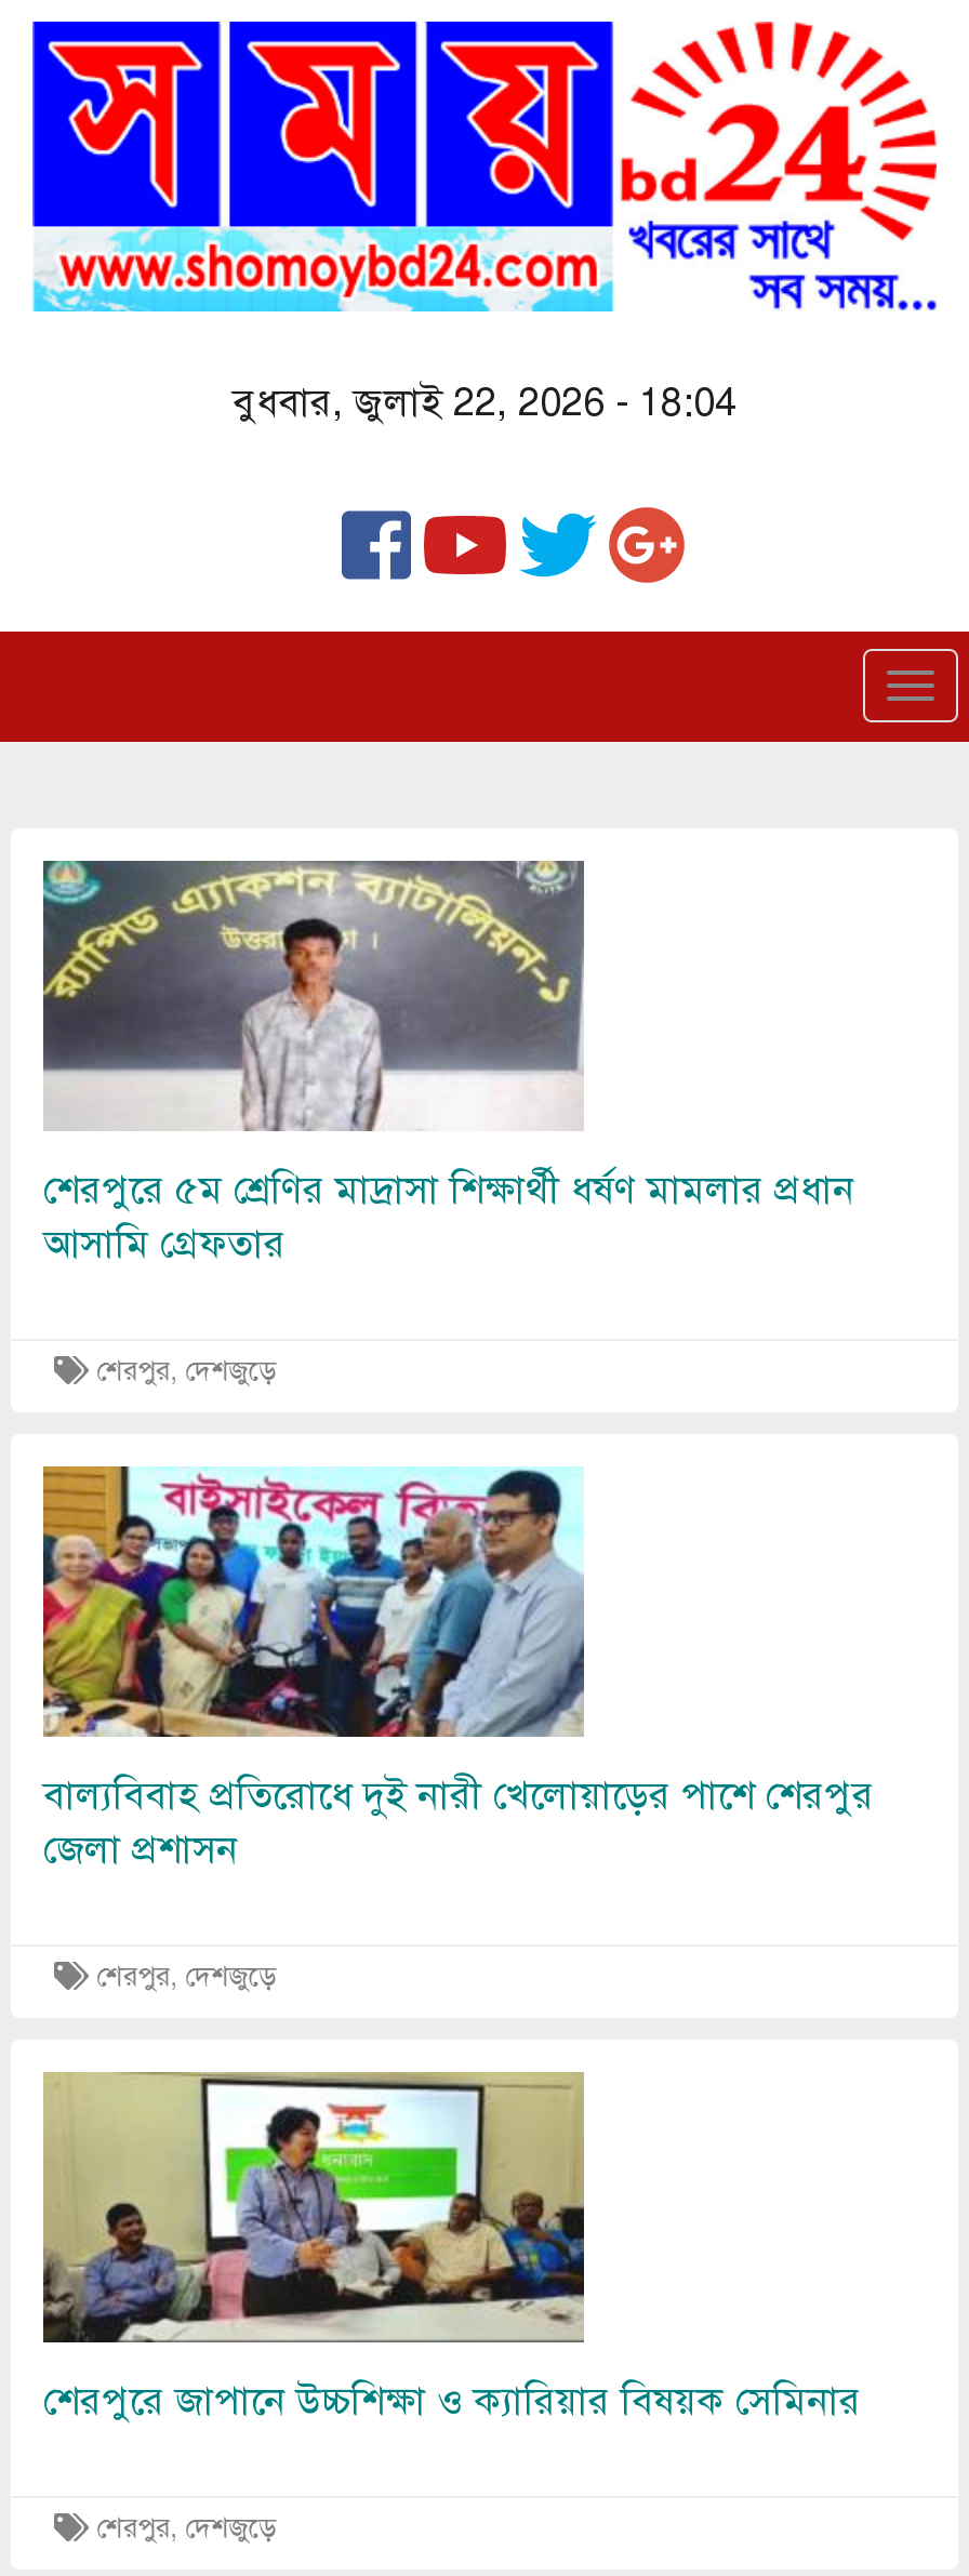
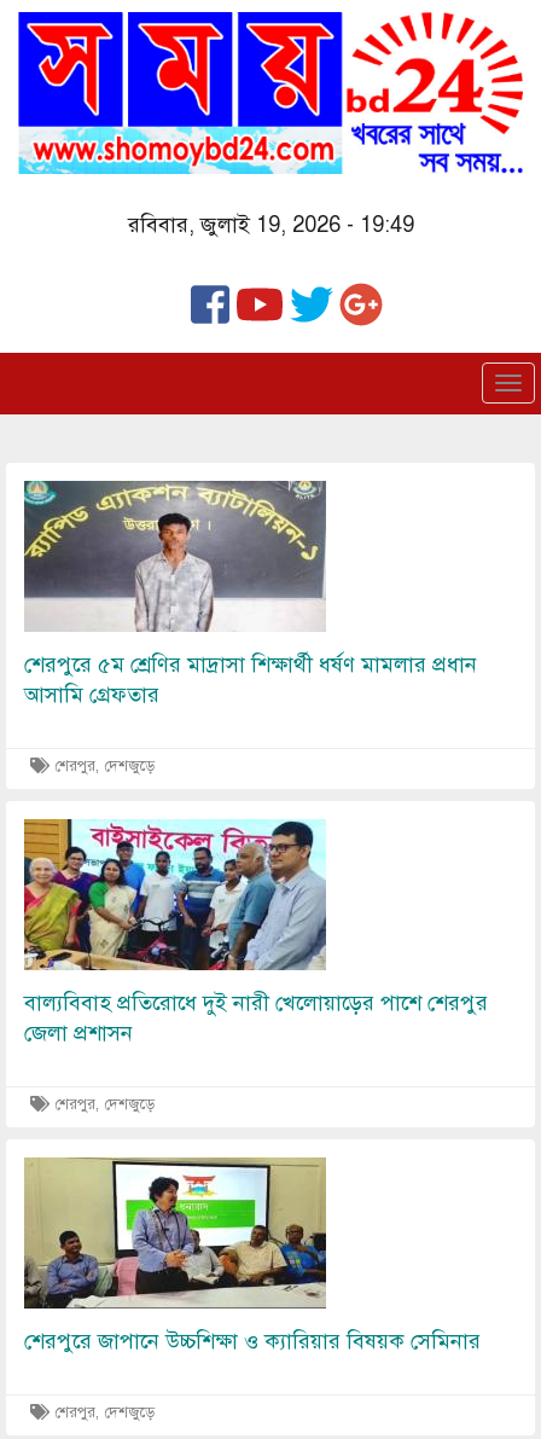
- বুধবার, জুলাই 22, 2026 - 18:04
+ রবিবার, জুলাই 19, 2026 - 19:49
